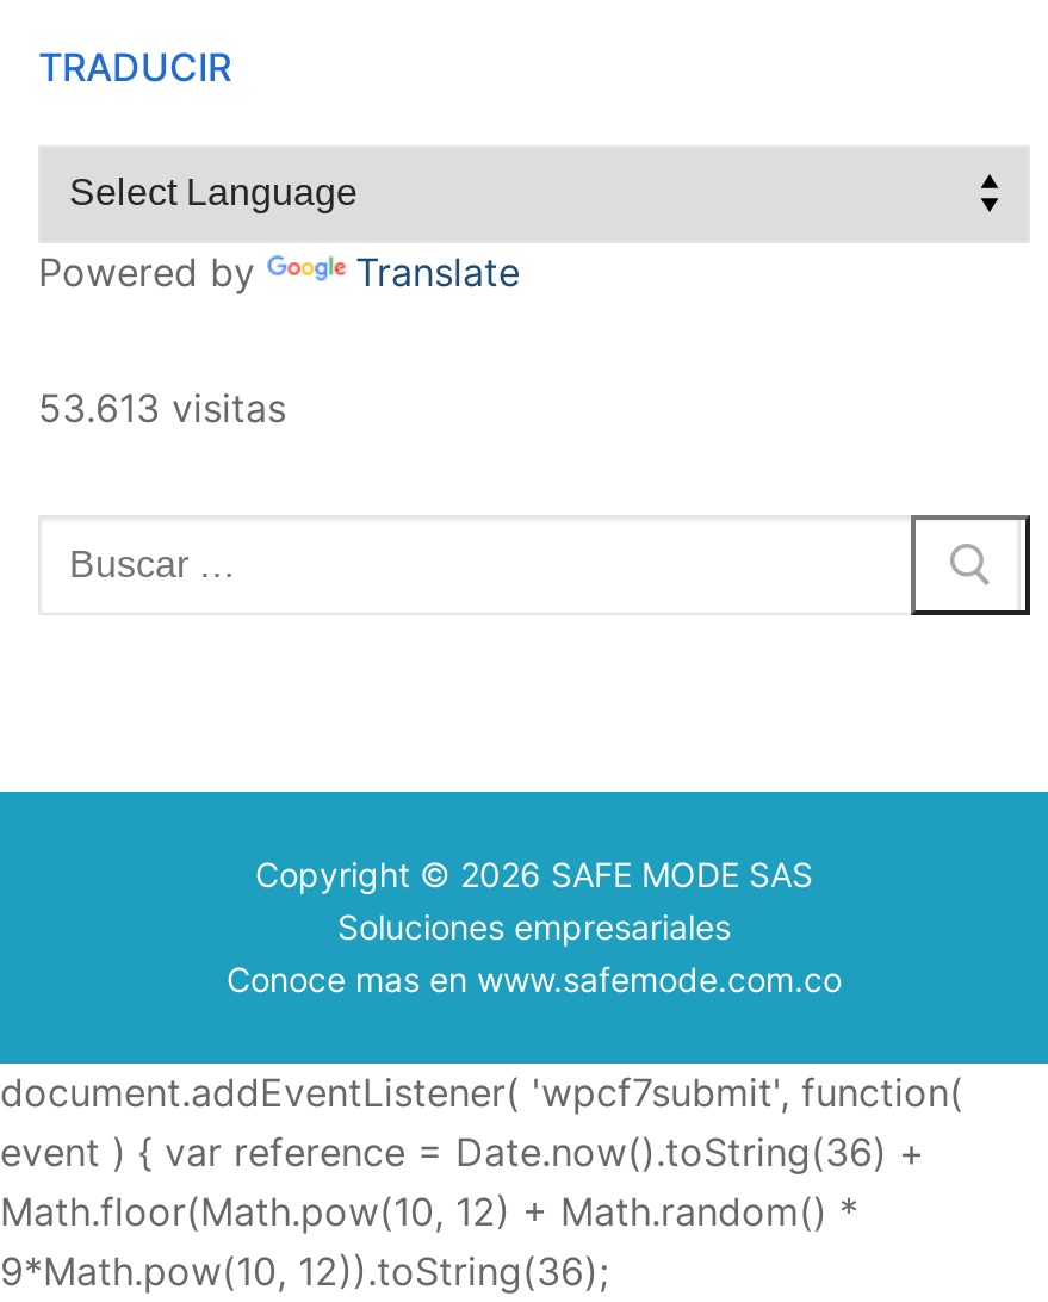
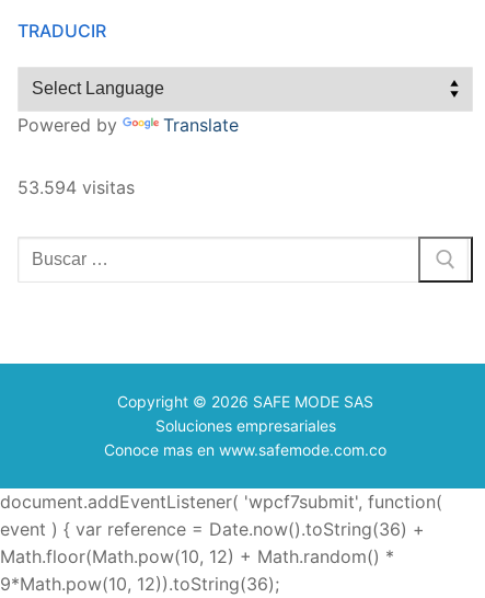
- 53.613 visitas
+ 53.594 visitas
